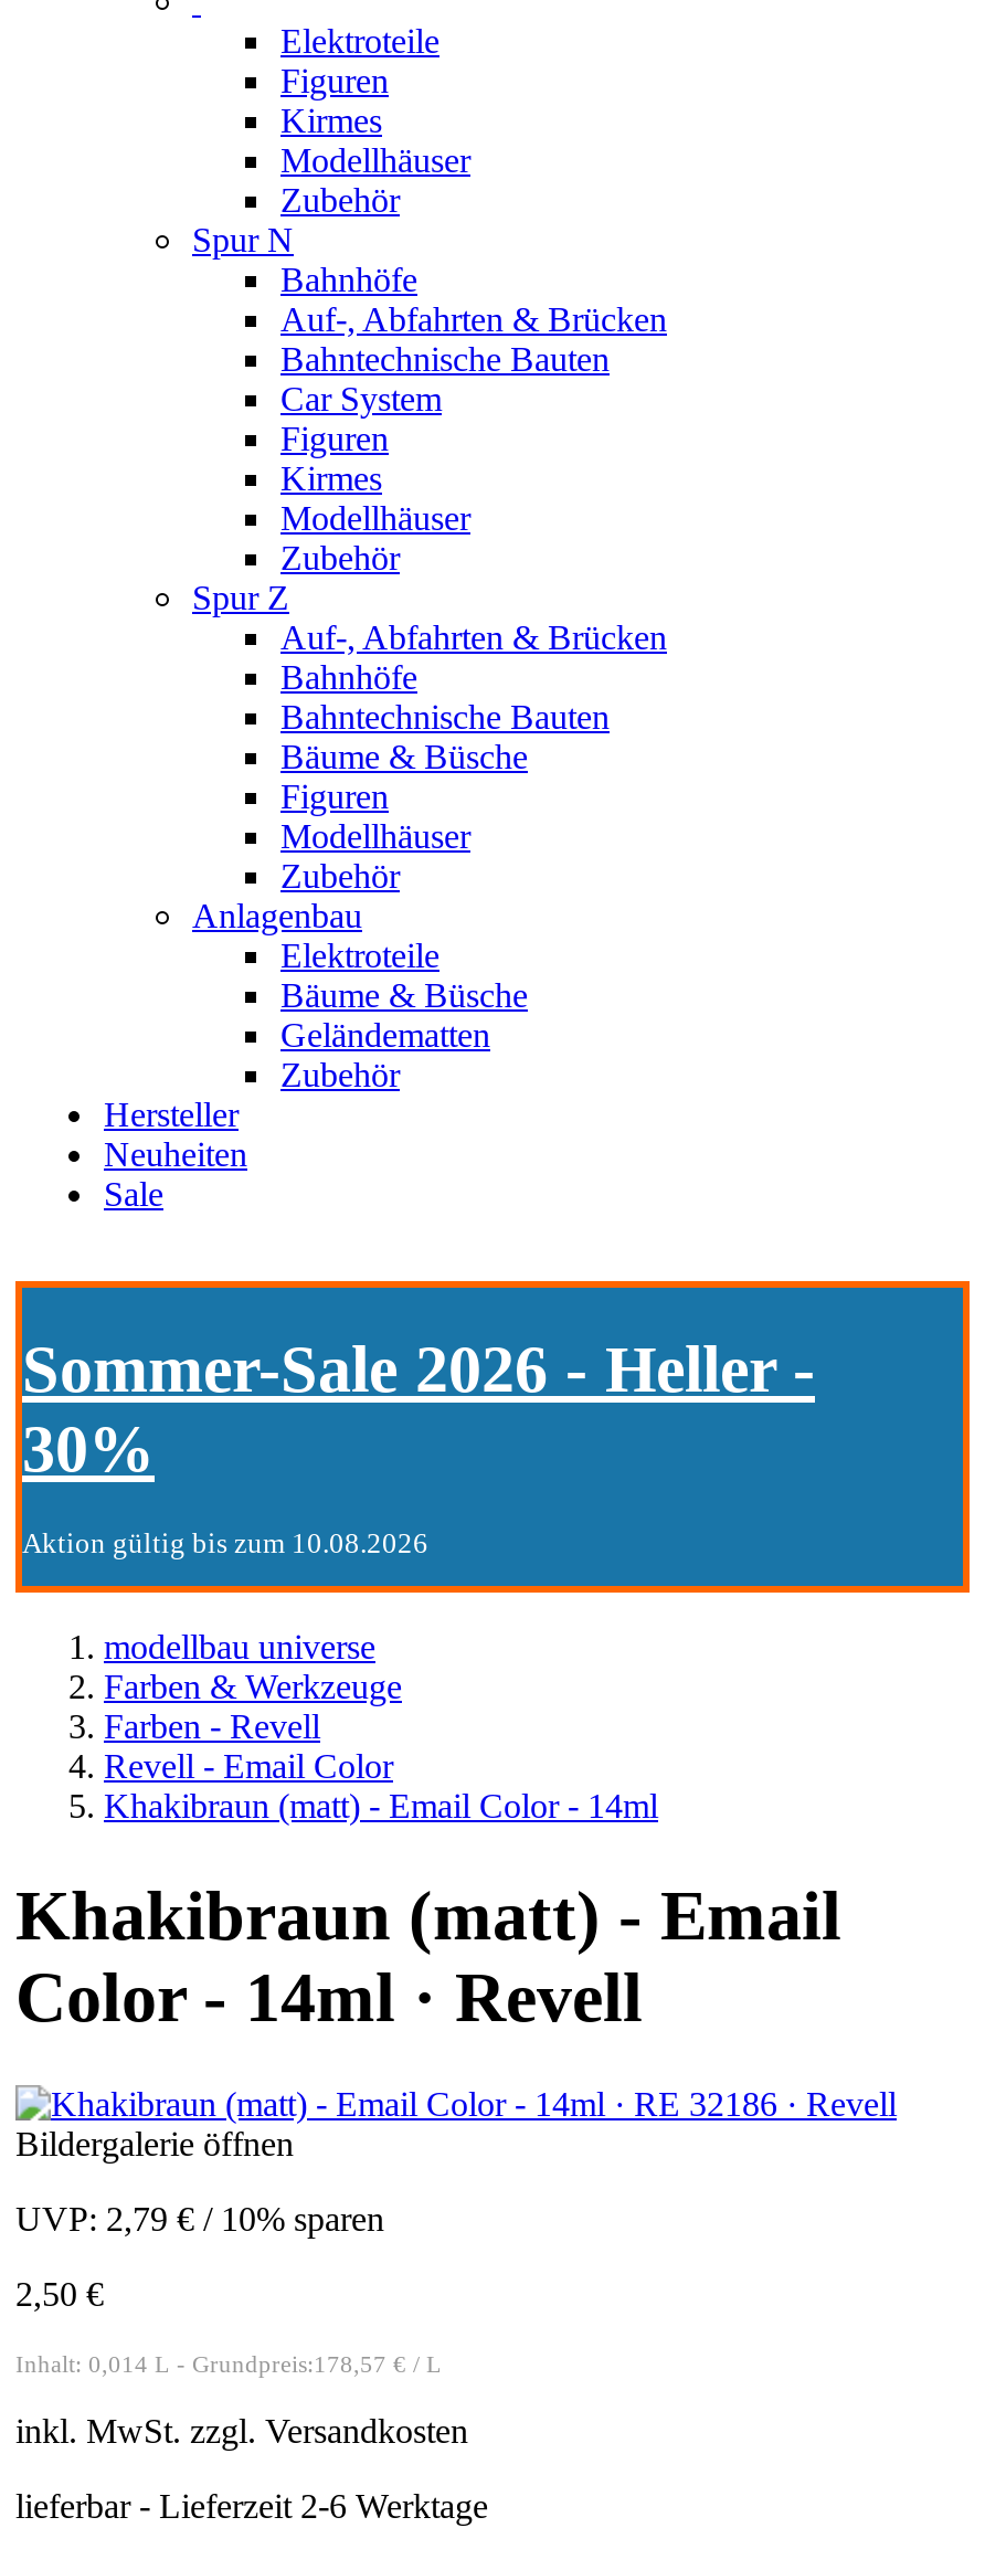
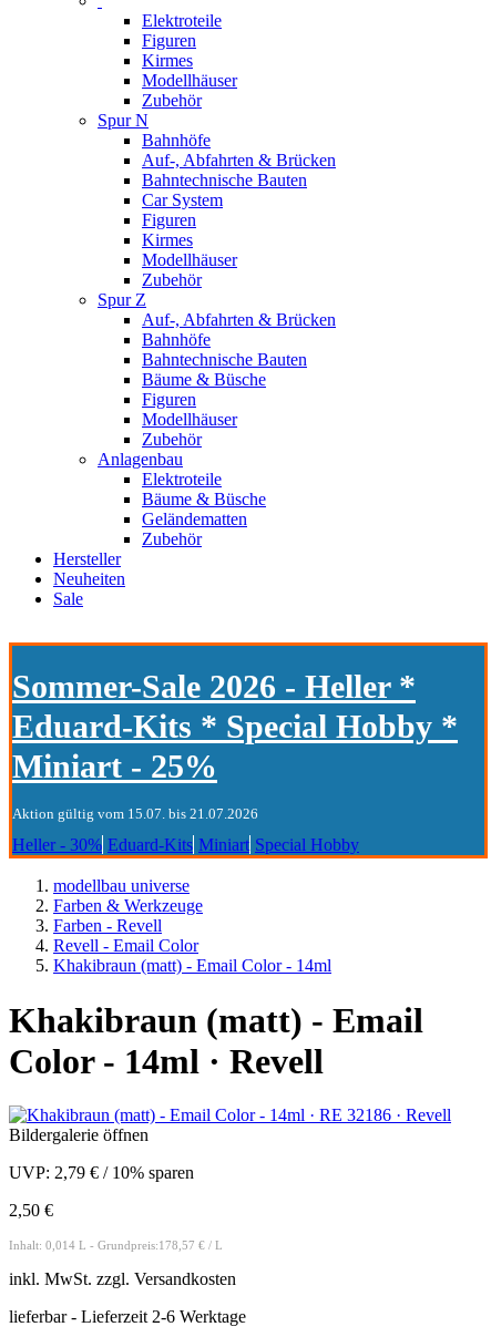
- Sommer-Sale 2026 - Heller -
- 30%
- Aktion gültig bis zum 10.08.2026
+ Sommer-Sale 2026 - Heller *
+ Eduard-Kits * Special Hobby *
+ Miniart - 25%
+ Aktion gültig vom 15.07. bis 21.07.2026
+ Heller - 30% Eduard-Kits Miniart Special Hobby
